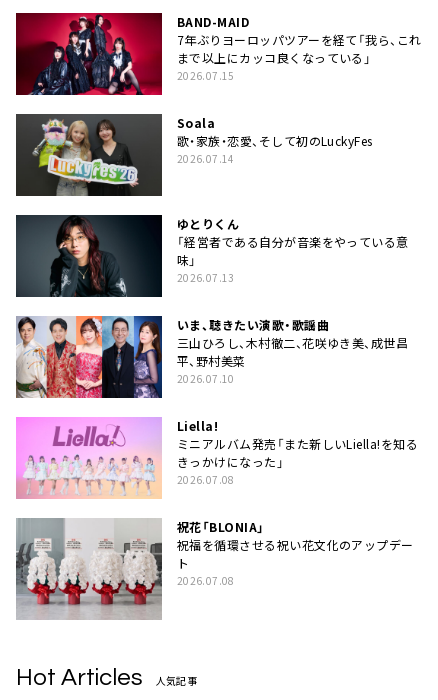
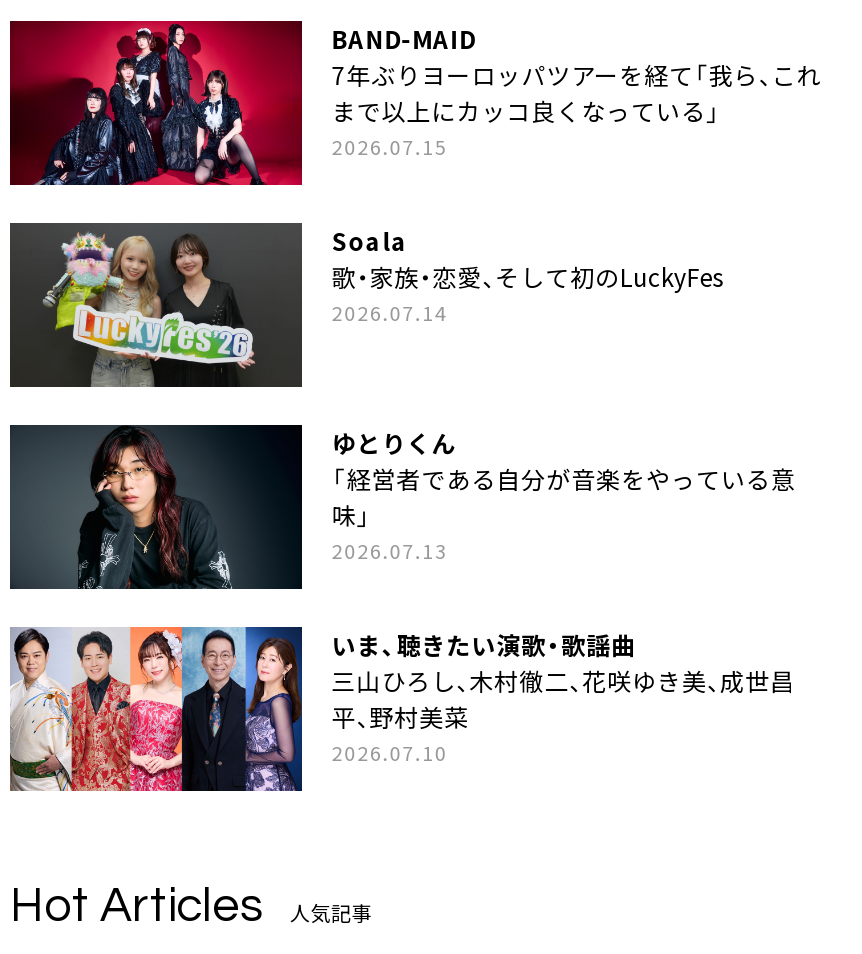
- [image]
- Liella!
- ミニアルバム発売「また新しいLiella!を知る
- きっかけになった」
- 2026.07.08
- 祝花「BLONIA」
- 祝福を循環させる祝い花文化のアップデー
- ト
- 2026.07.08

- [image]
